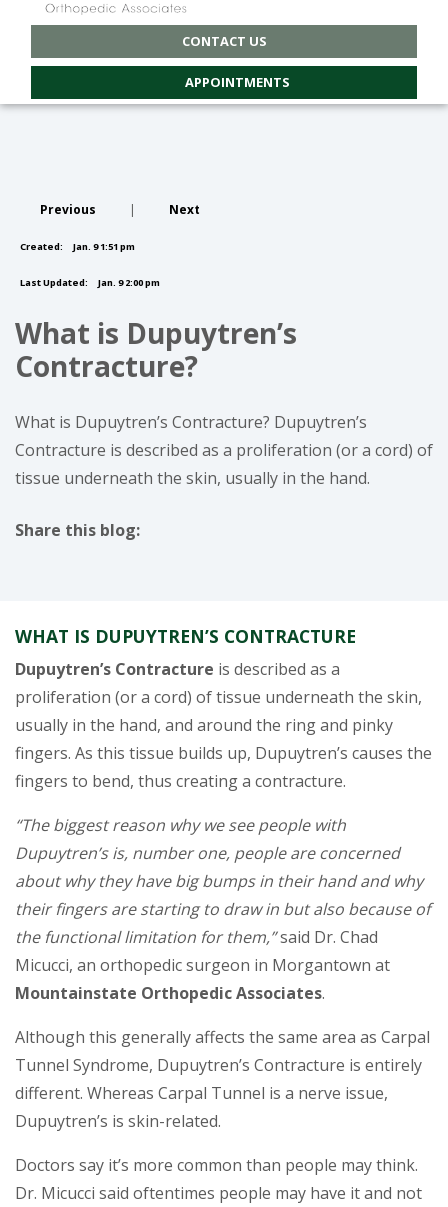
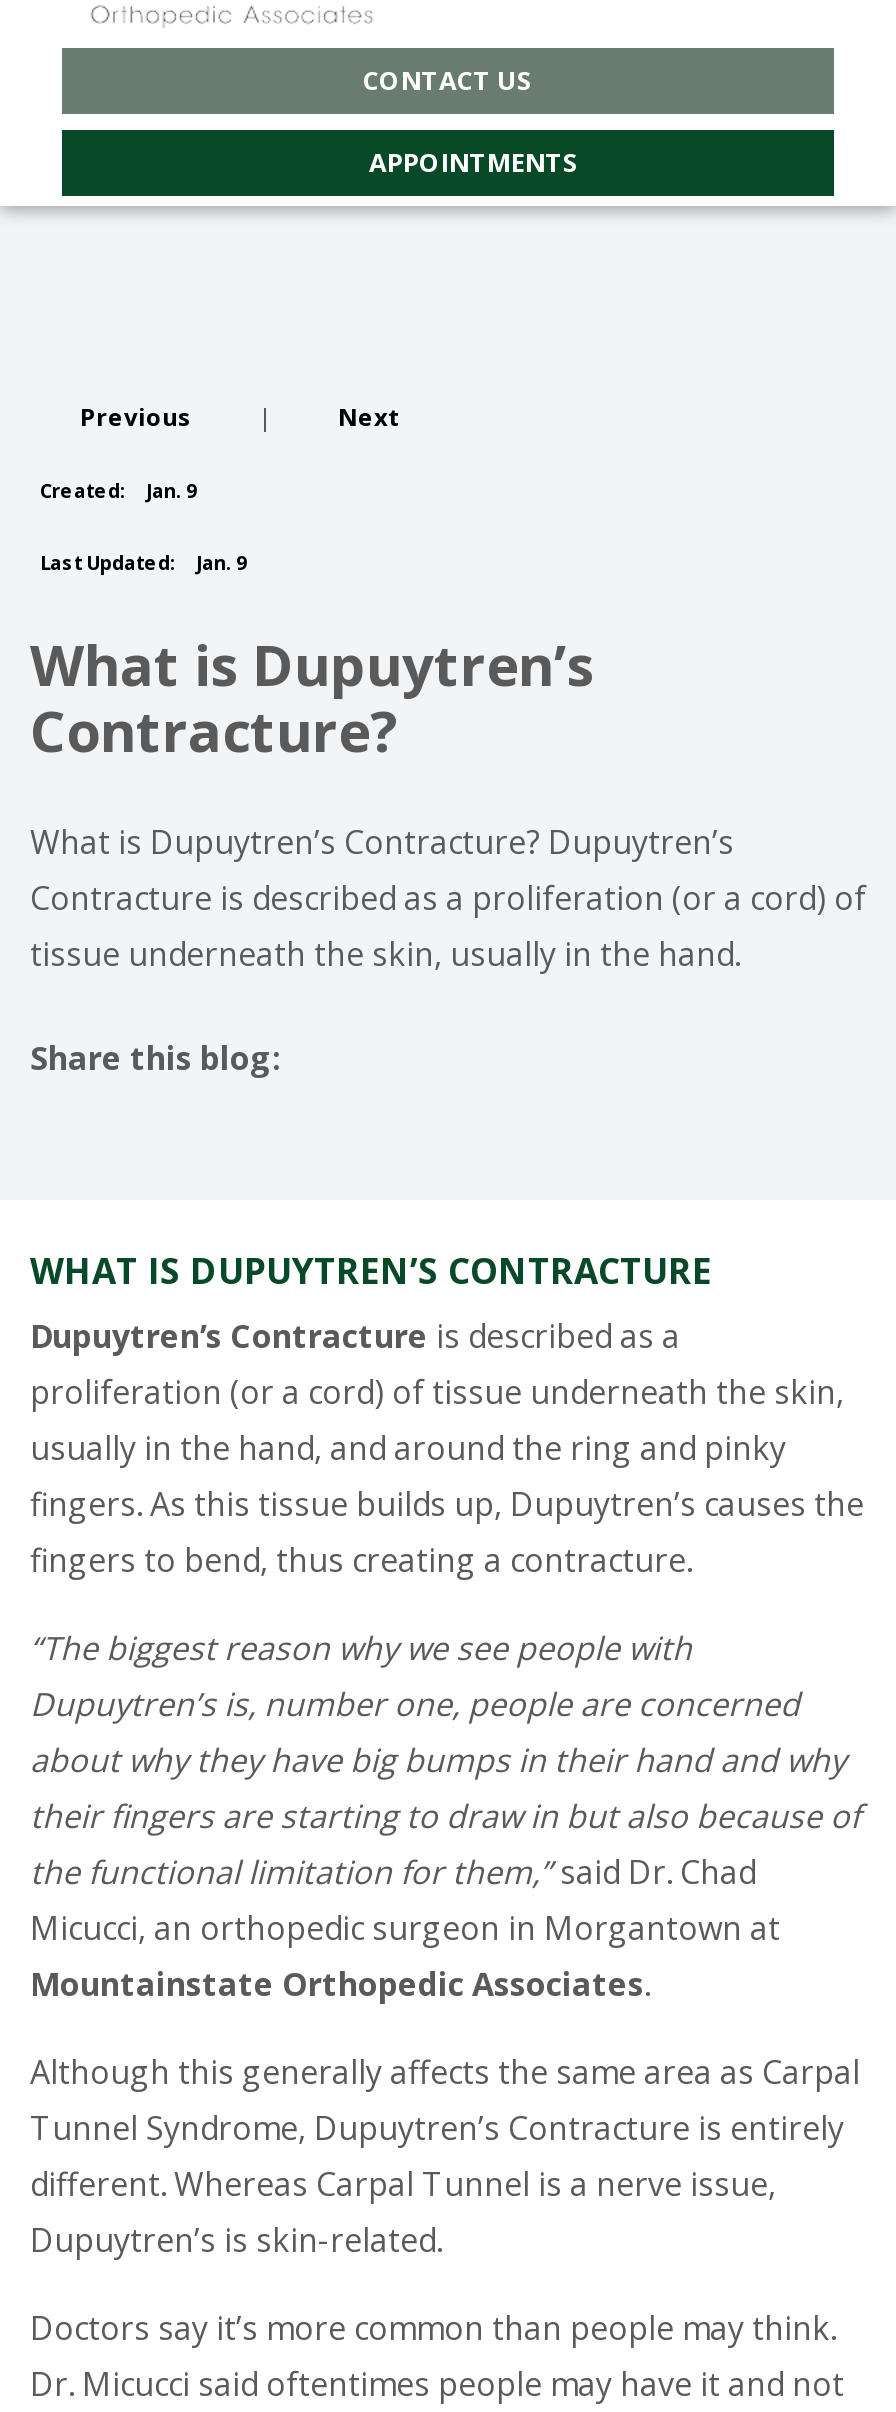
- Created: Jan. 9 1:51 pm
+ Created: Jan. 9

- Last Updated: Jan. 9 2:00 pm
+ Last Updated: Jan. 9
